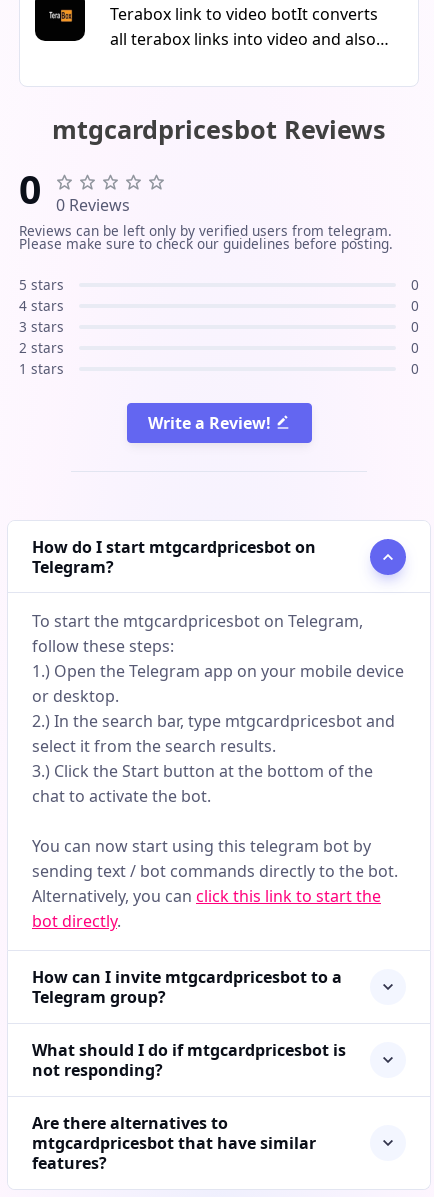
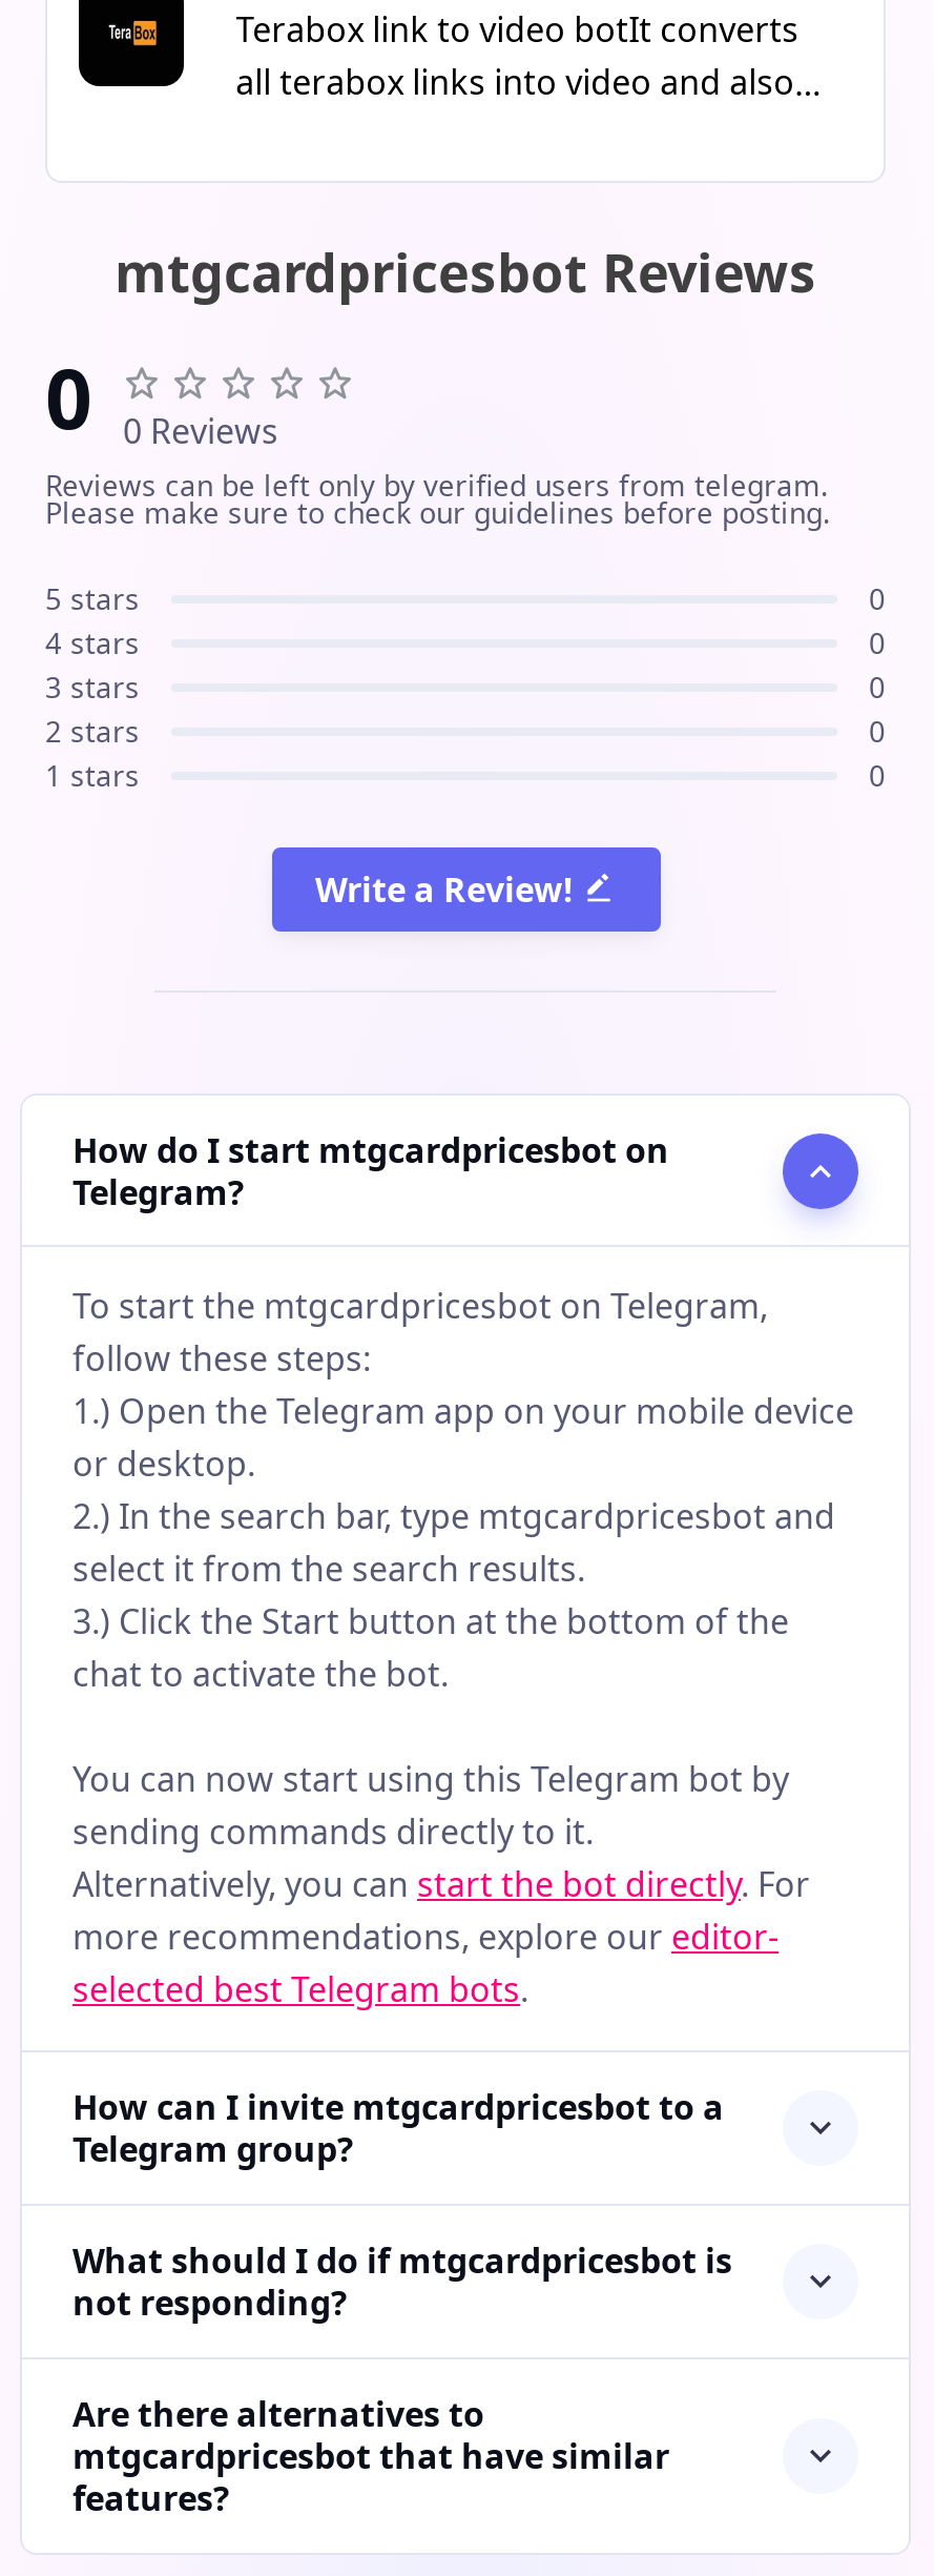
- You can now start using this telegram bot by
- sending text / bot commands directly to the bot.
- Alternatively, you can click this link to start the
- bot directly.
+ You can now start using this Telegram bot by
+ sending commands directly to it.
+ Alternatively, you can start the bot directly. For
+ more recommendations, explore our editor-
+ selected best Telegram bots.
